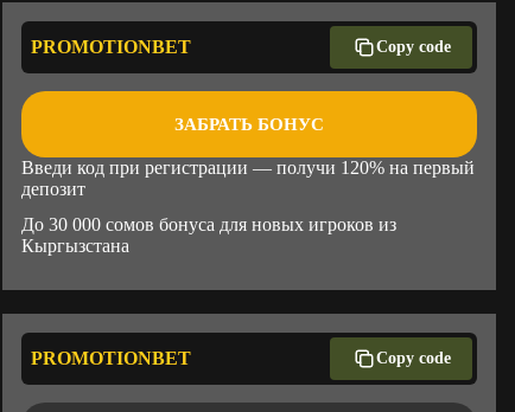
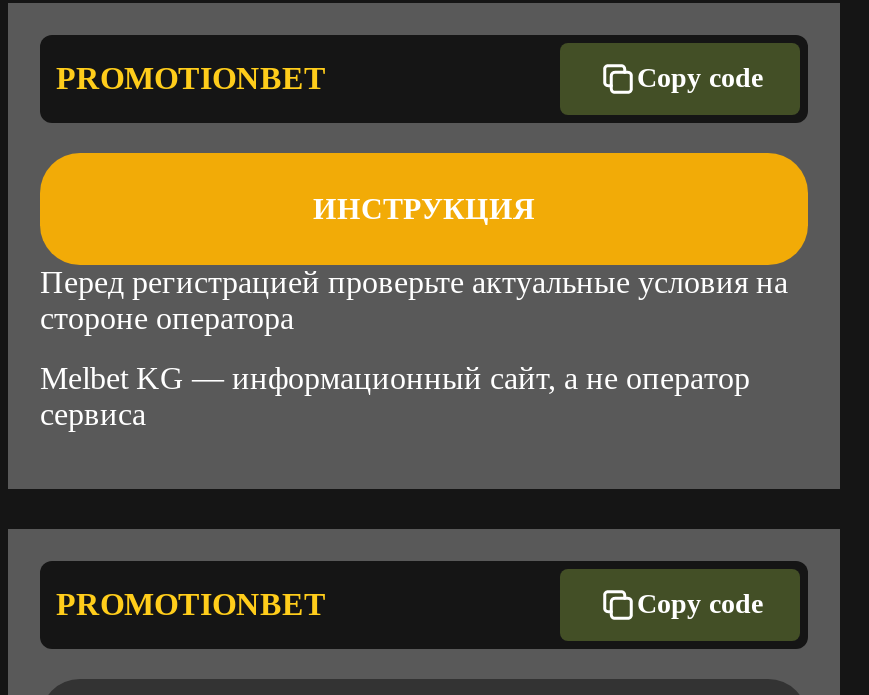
- ЗАБРАТЬ БОНУС
+ ИНСТРУКЦИЯ

- Введи код при регистрации — получи 120% на первый
- депозит
+ Перед регистрацией проверьте актуальные условия на
+ стороне оператора

- До 30 000 сомов бонуса для новых игроков из
- Кыргызстана
+ Melbet KG — информационный сайт, а не оператор
+ сервиса
